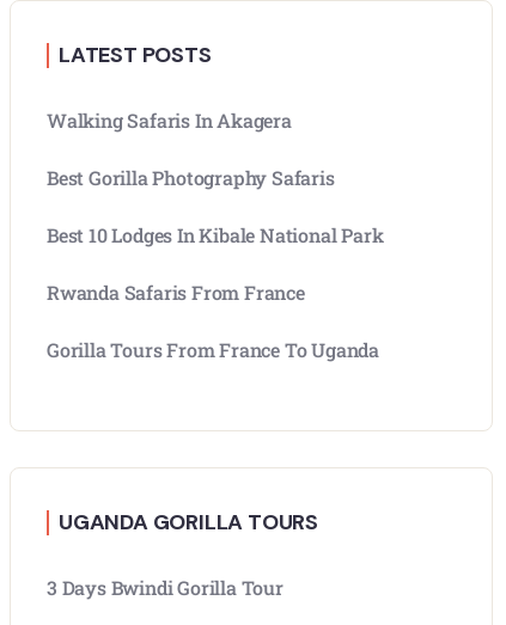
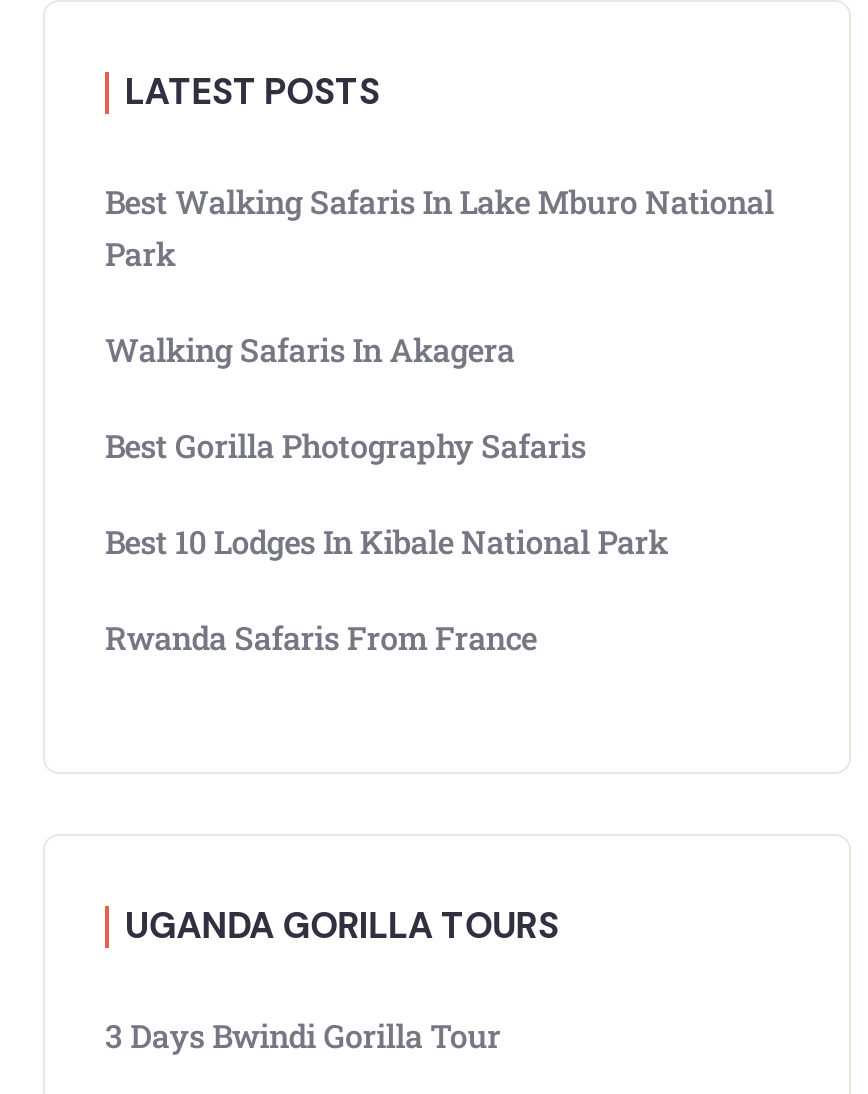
+ Best Walking Safaris In Lake Mburo National
+ Park

moved down: Walking Safaris In Akagera | Best Gorilla Photography Safaris | Best 10 Lodges In Kibale National Park | Rwanda Safaris From France

- Gorilla Tours From France To Uganda
